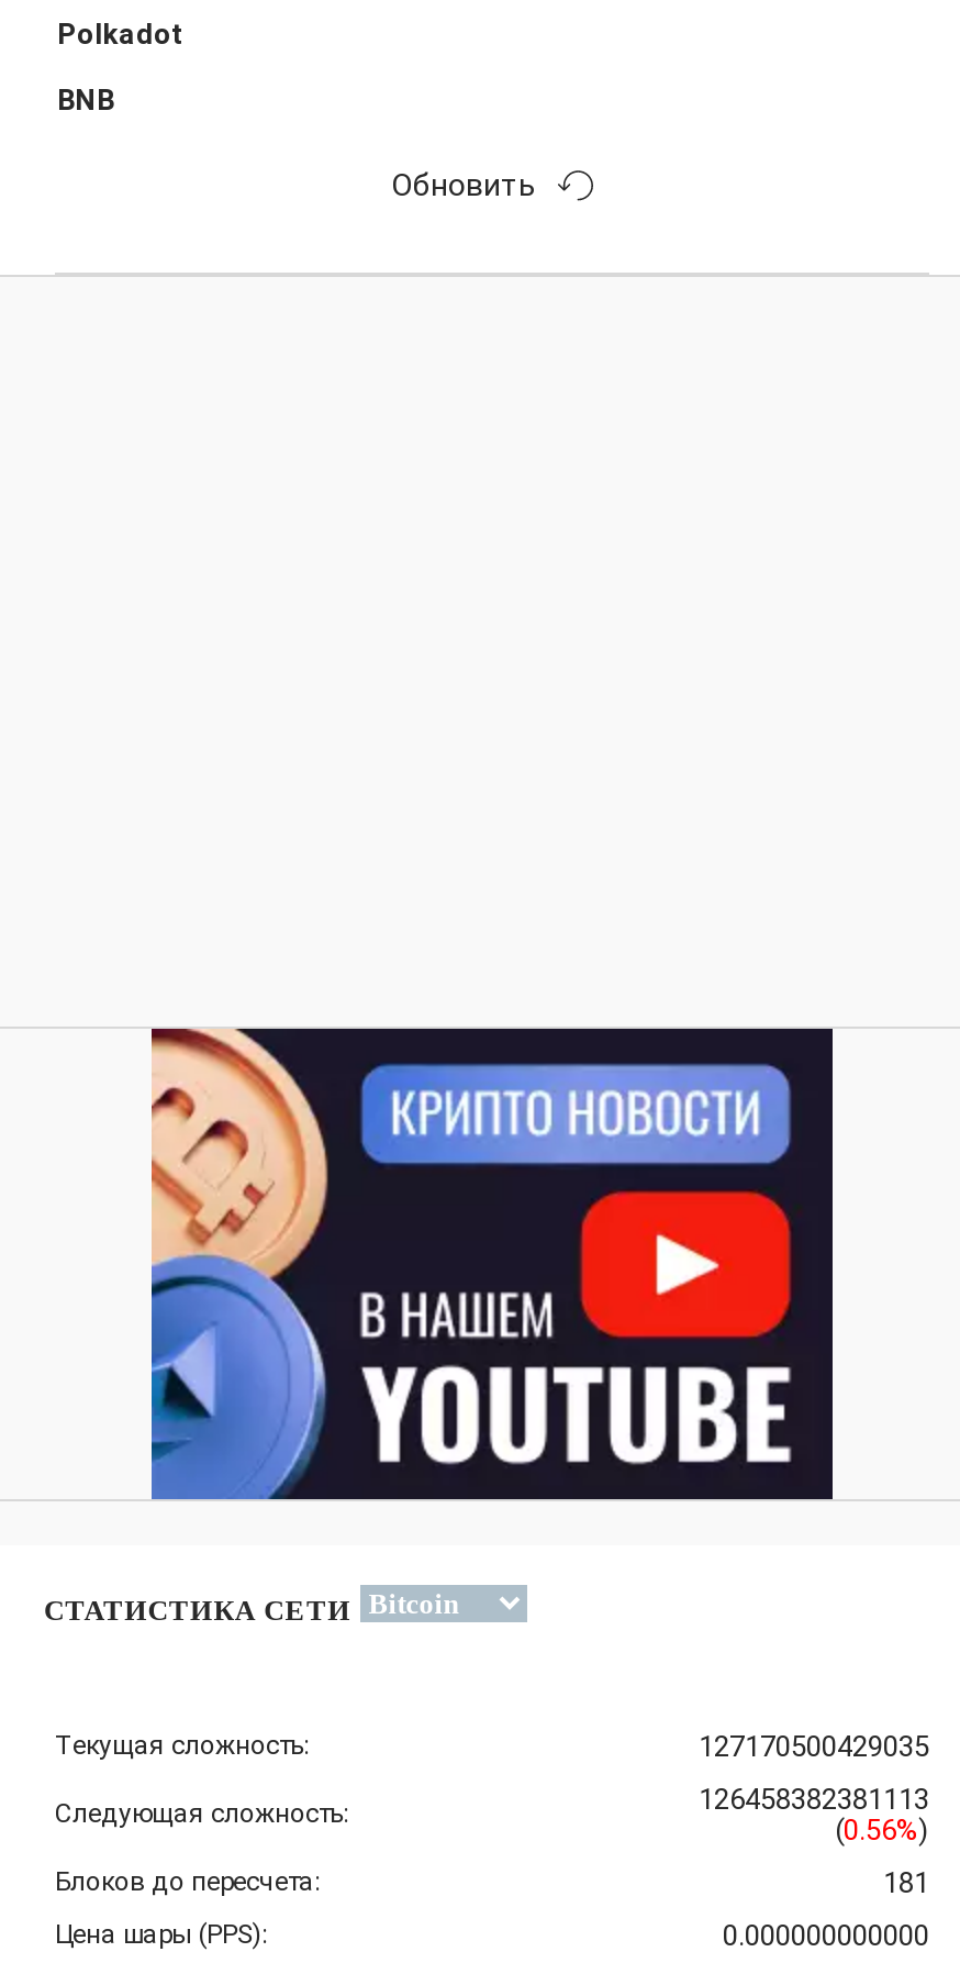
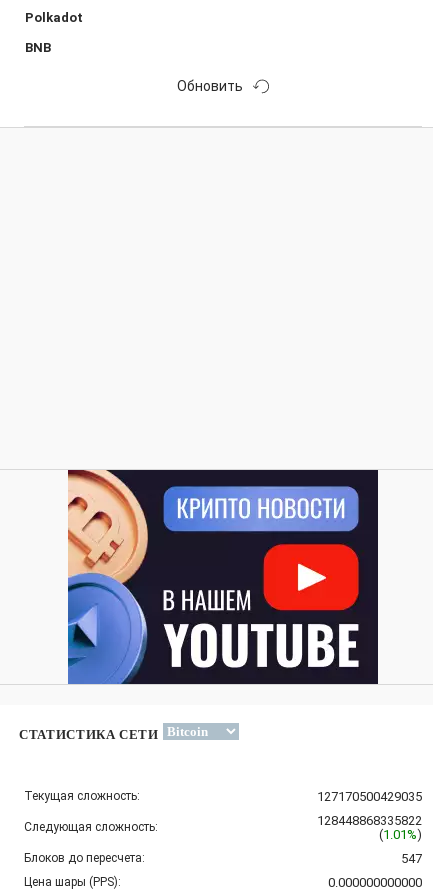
- 126458382381113
+ 128448868335822

- (0.56%)
+ (1.01%)

- 181
+ 547
